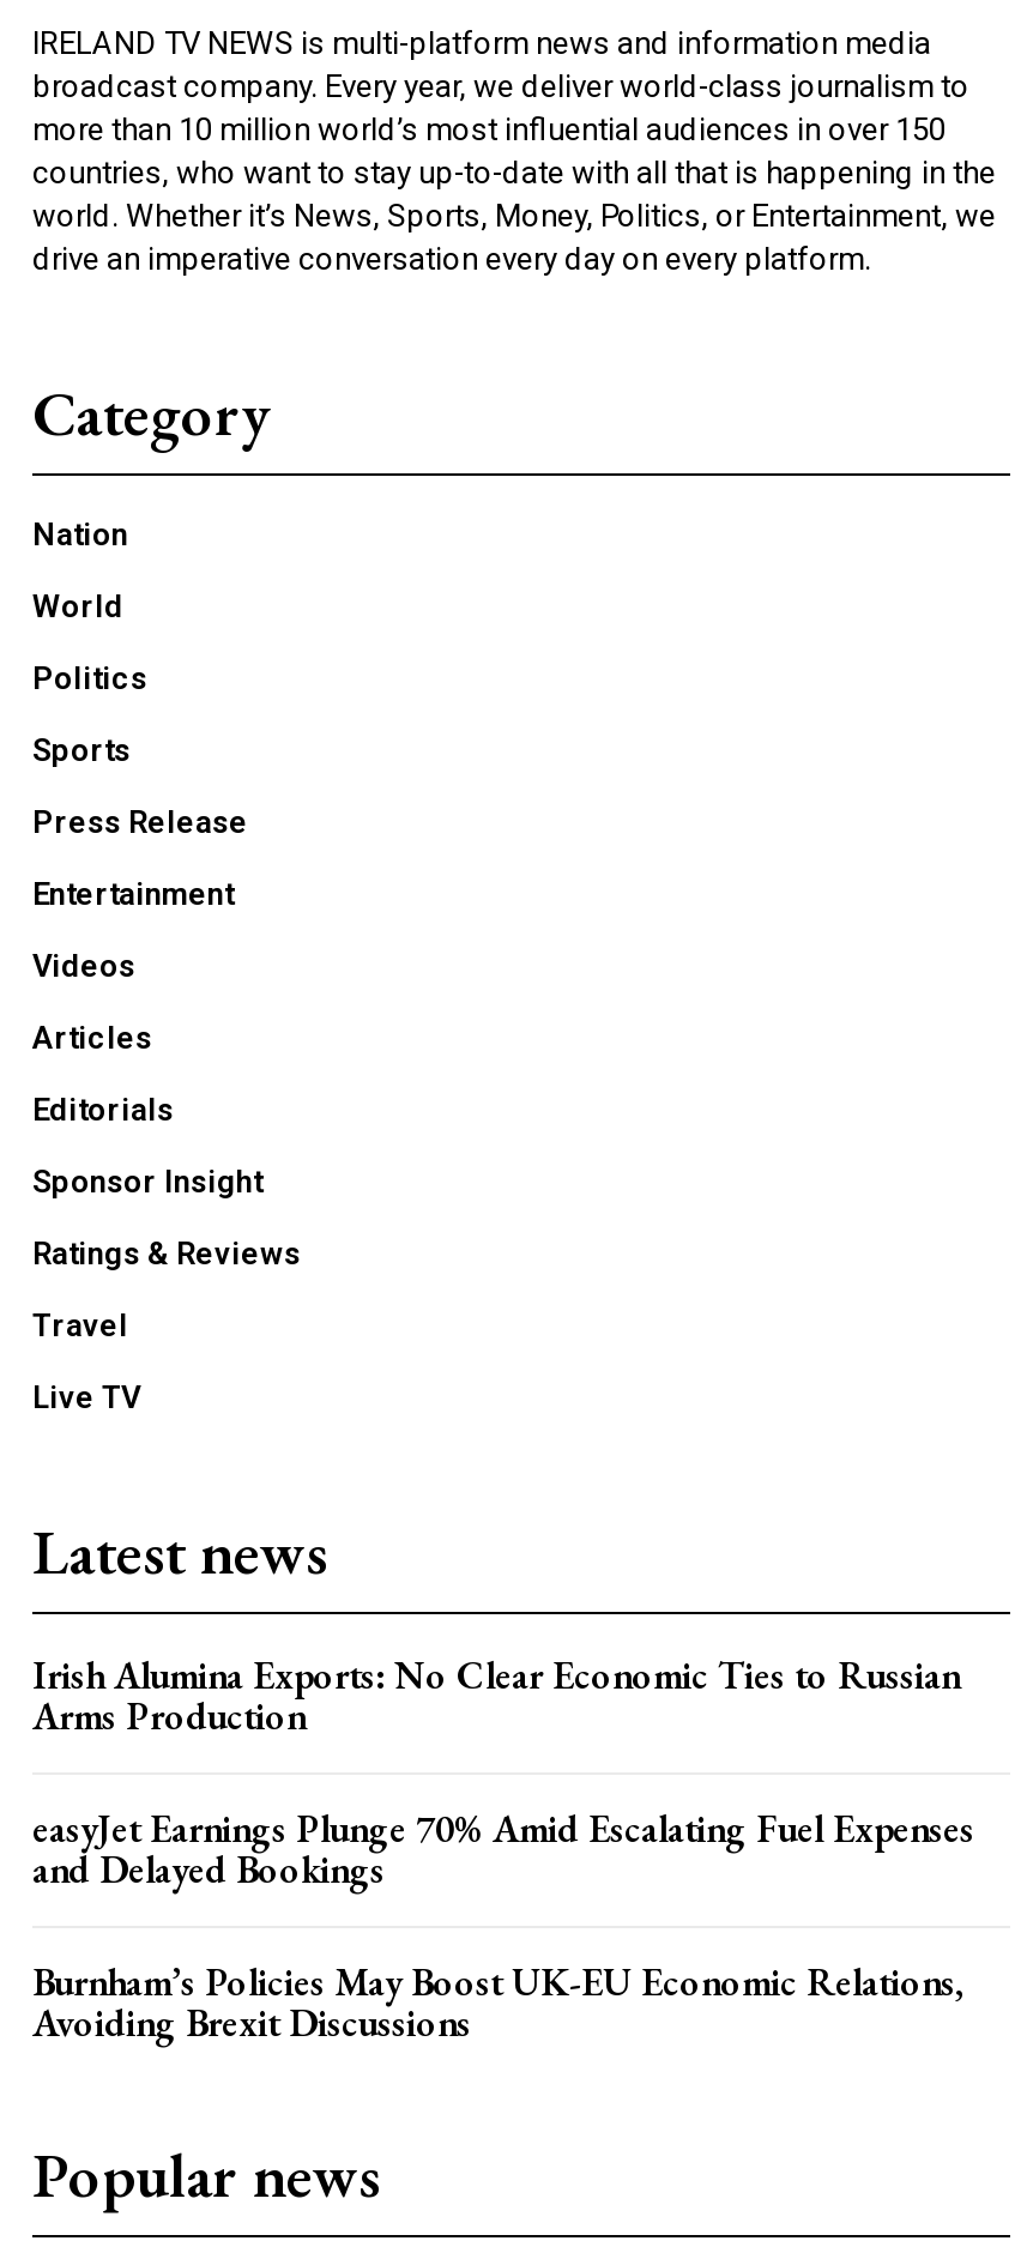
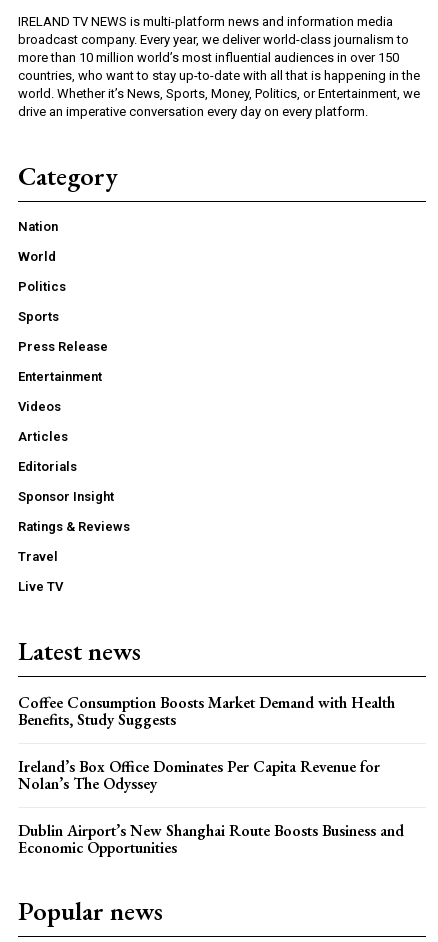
- Irish Alumina Exports: No Clear Economic Ties to Russian
- Arms Production
+ Coffee Consumption Boosts Market Demand with Health
+ Benefits, Study Suggests

- easyJet Earnings Plunge 70% Amid Escalating Fuel Expenses
- and Delayed Bookings
+ Ireland’s Box Office Dominates Per Capita Revenue for
+ Nolan’s The Odyssey

- Burnham’s Policies May Boost UK-EU Economic Relations,
- Avoiding Brexit Discussions
+ Dublin Airport’s New Shanghai Route Boosts Business and
+ Economic Opportunities
